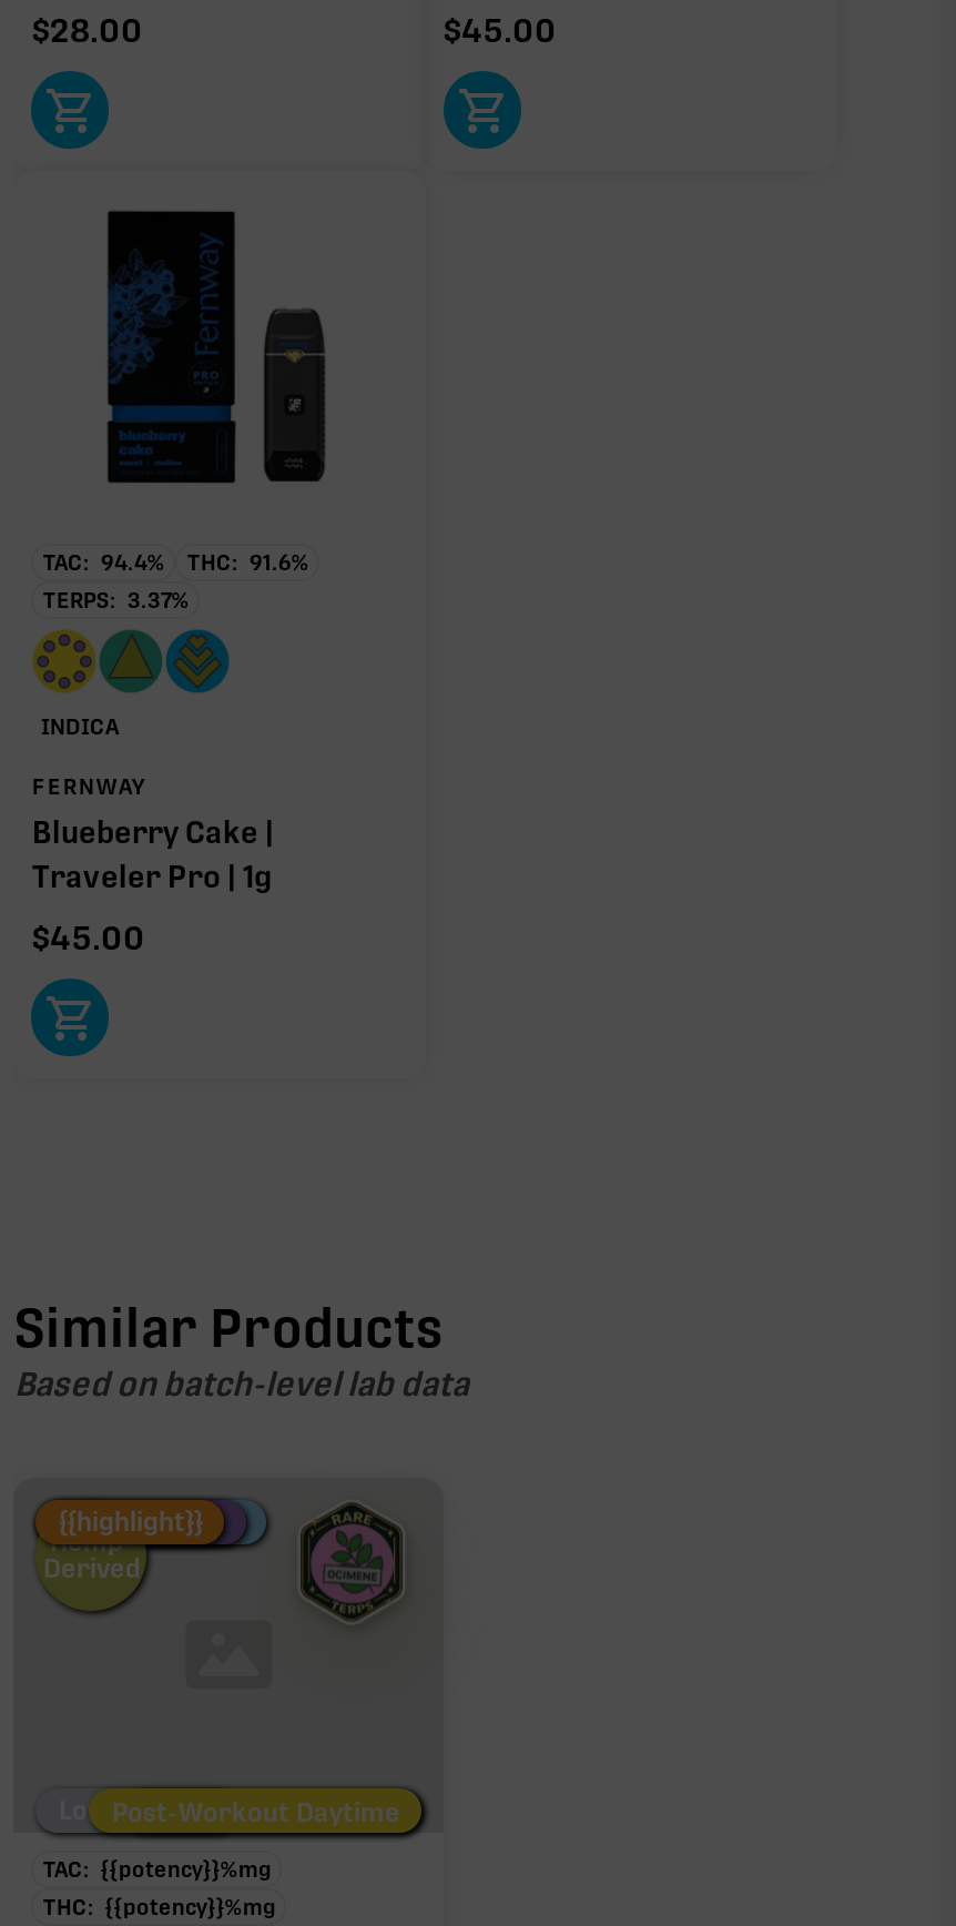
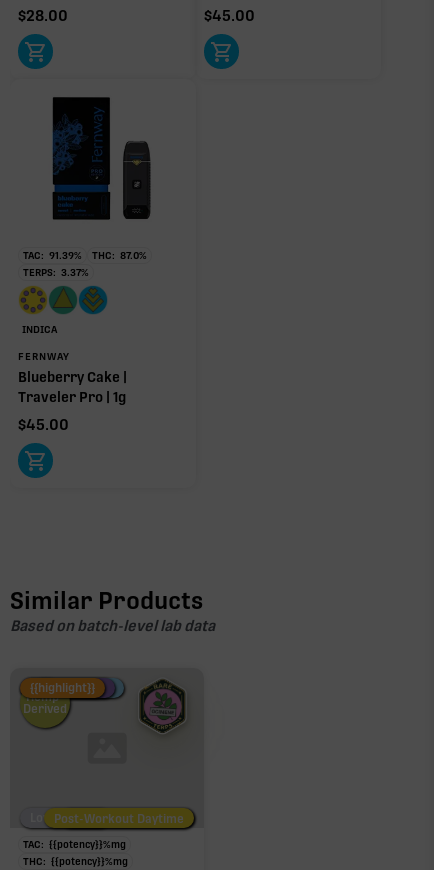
- TAC: 94.4%
+ TAC: 91.39%

- THC: 91.6%
+ THC: 87.0%
